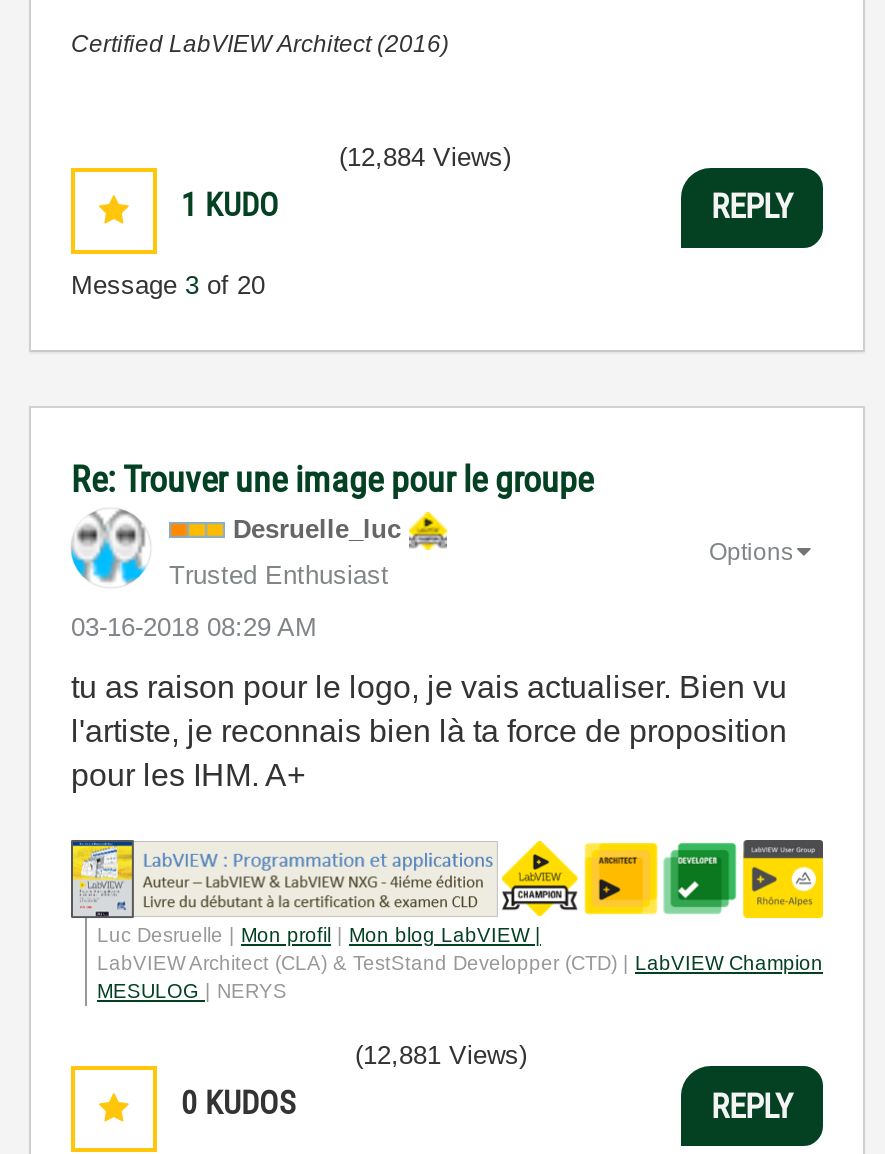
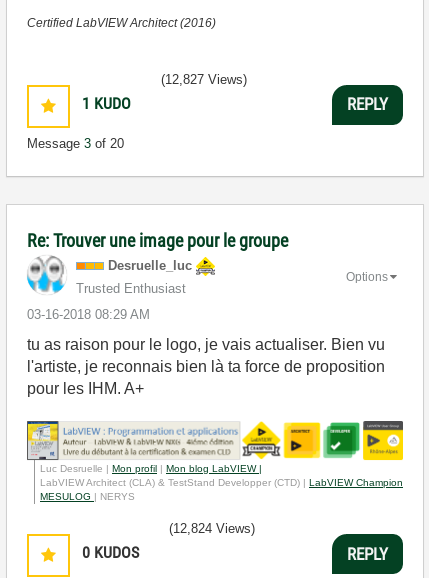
- (12,884 Views)
+ (12,827 Views)

- (12,881 Views)
+ (12,824 Views)
